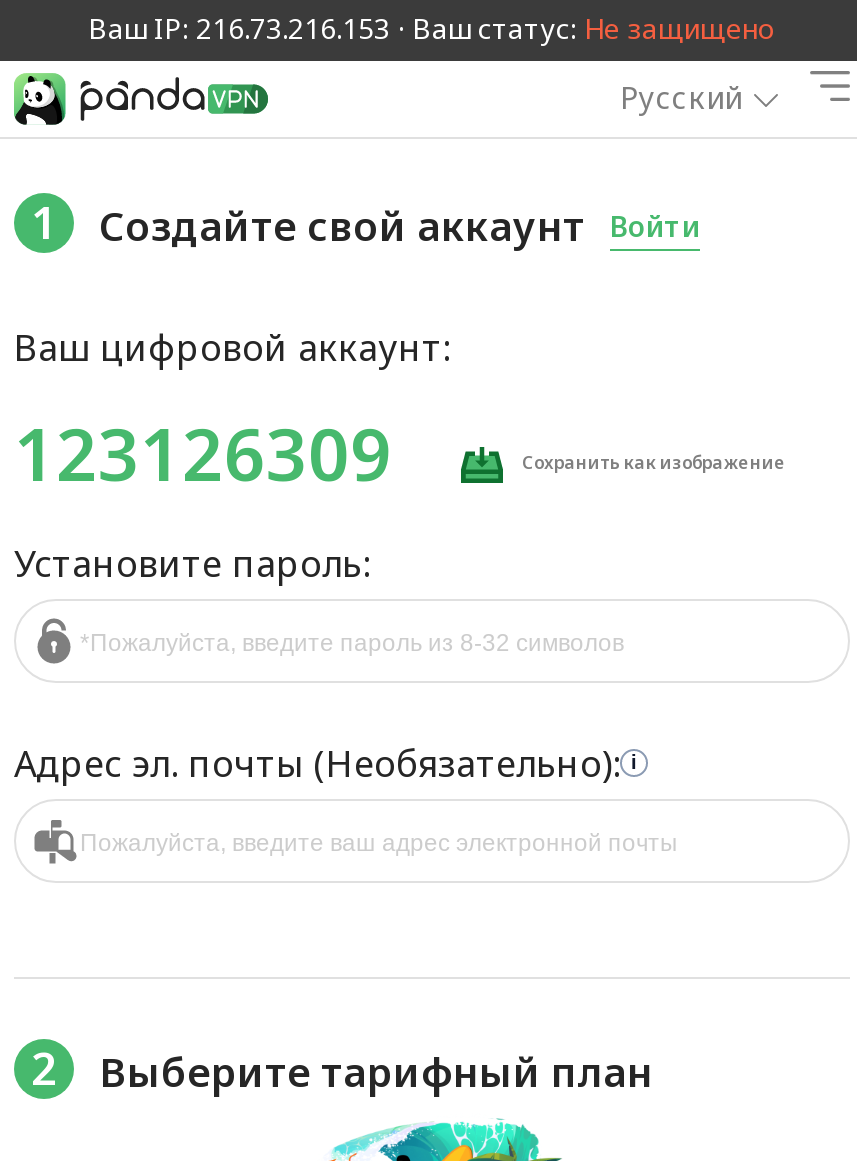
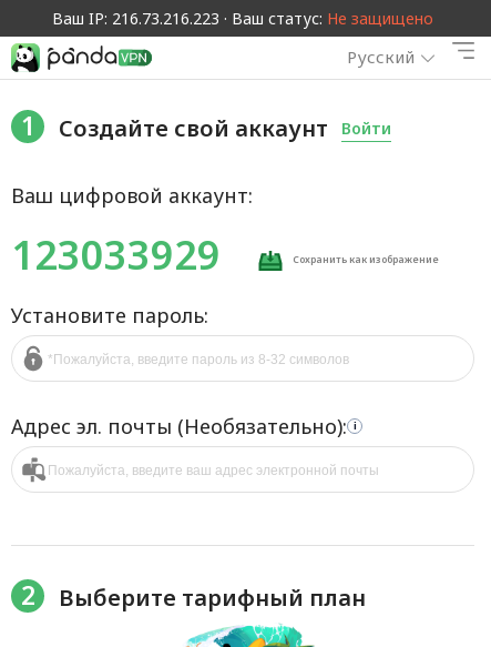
- Ваш IP: 216.73.216.153 · Ваш статус: Не защищено
+ Ваш IP: 216.73.216.223 · Ваш статус: Не защищено

- 123126309
+ 123033929
